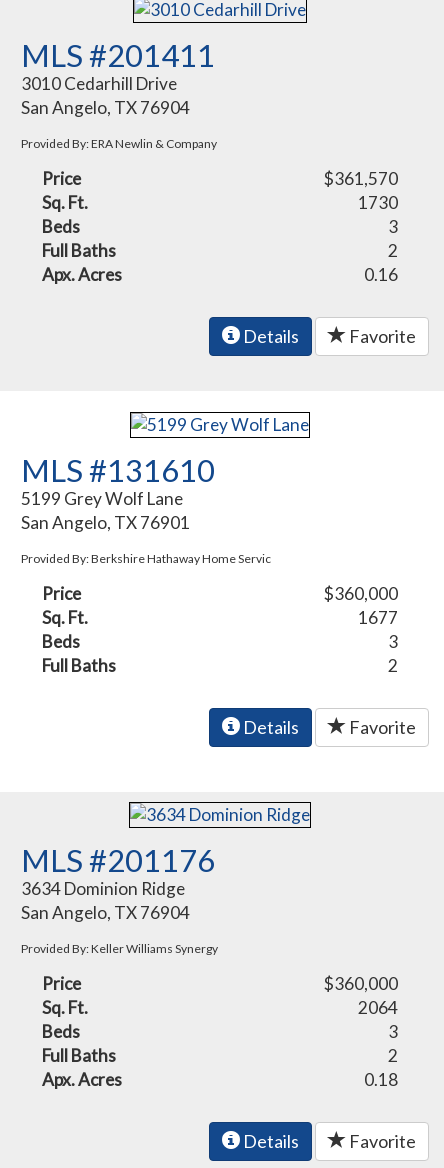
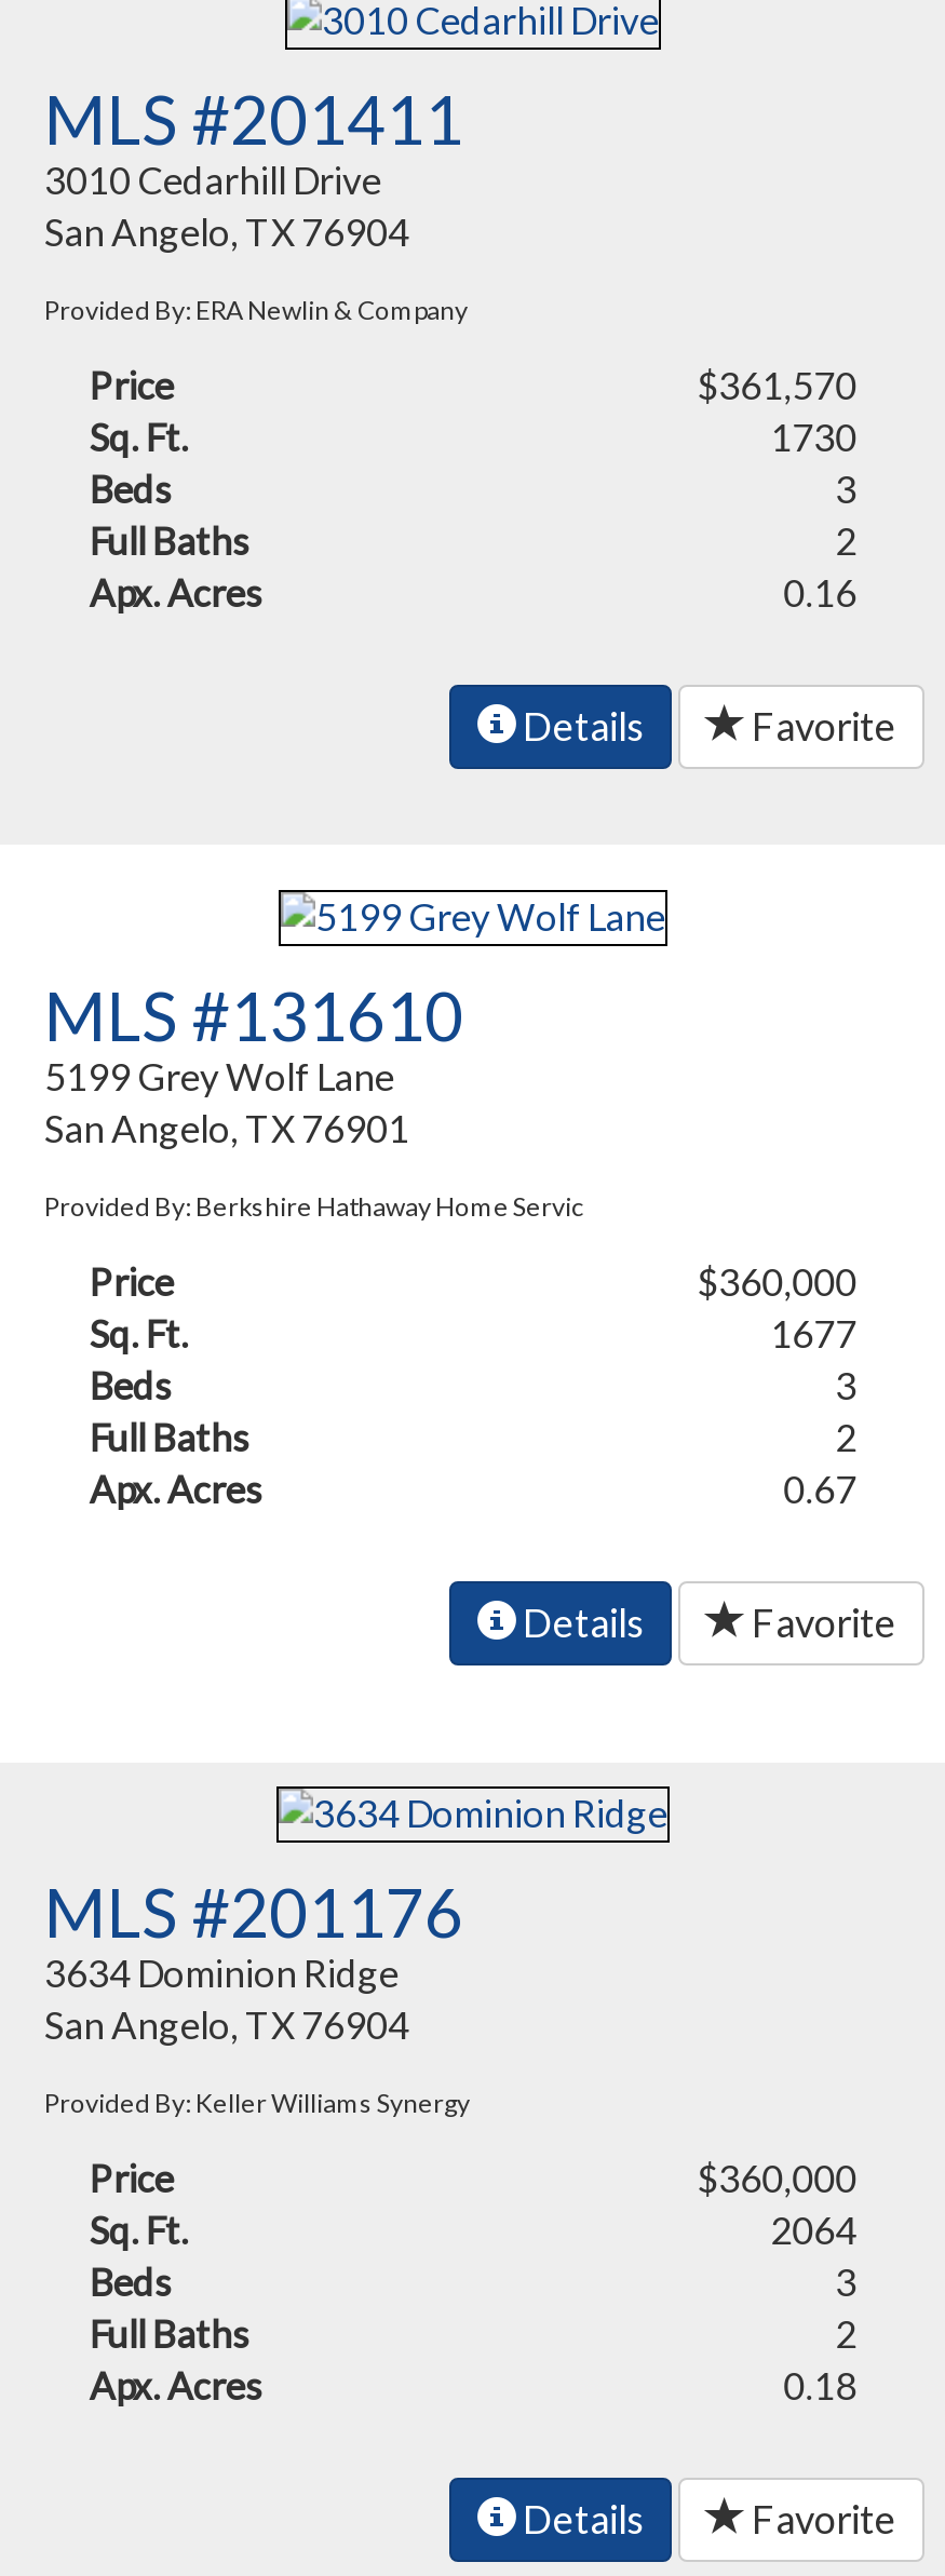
+ Apx. Acres
+ 0.67
